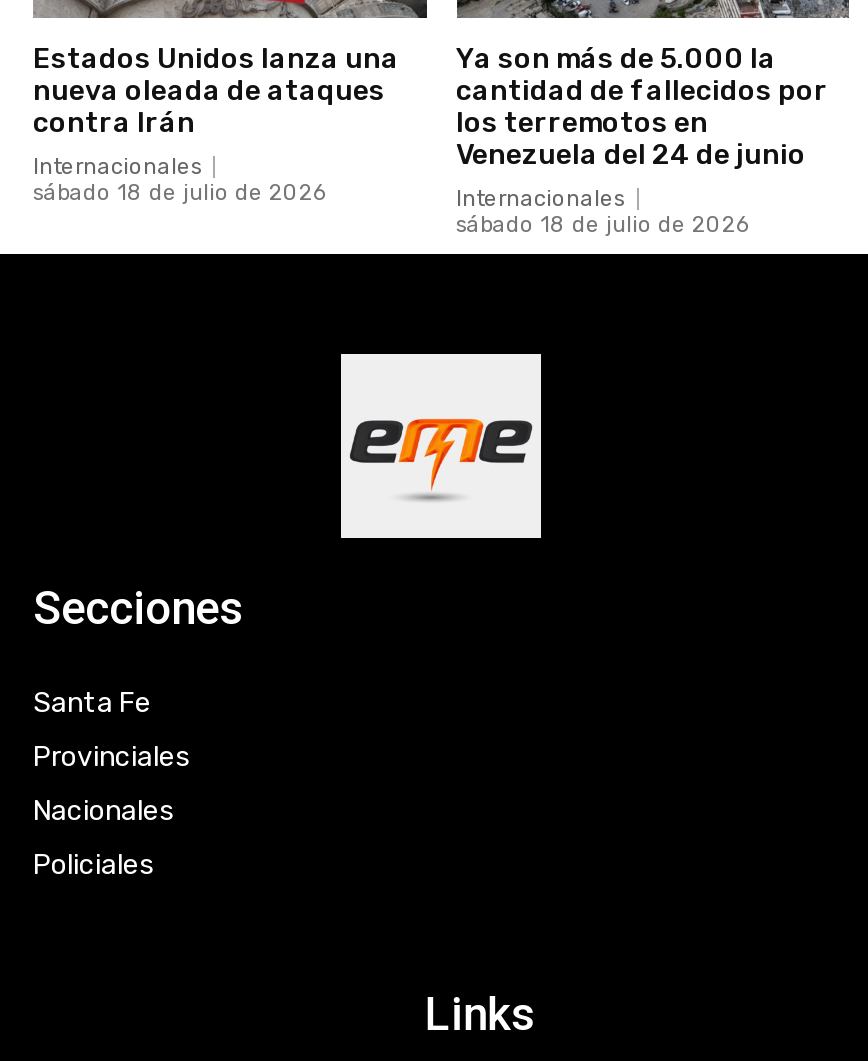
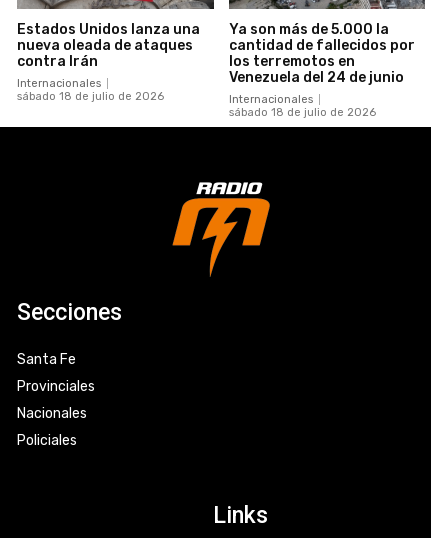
- [image]
+ [image]
